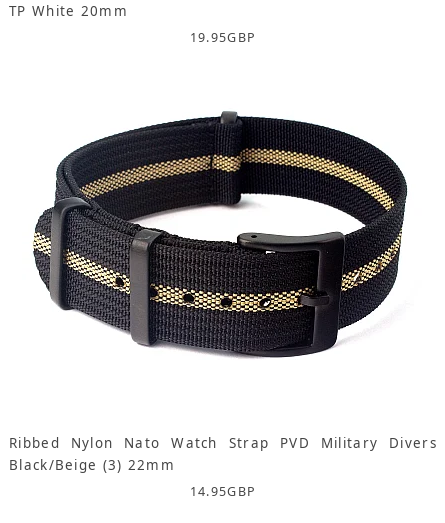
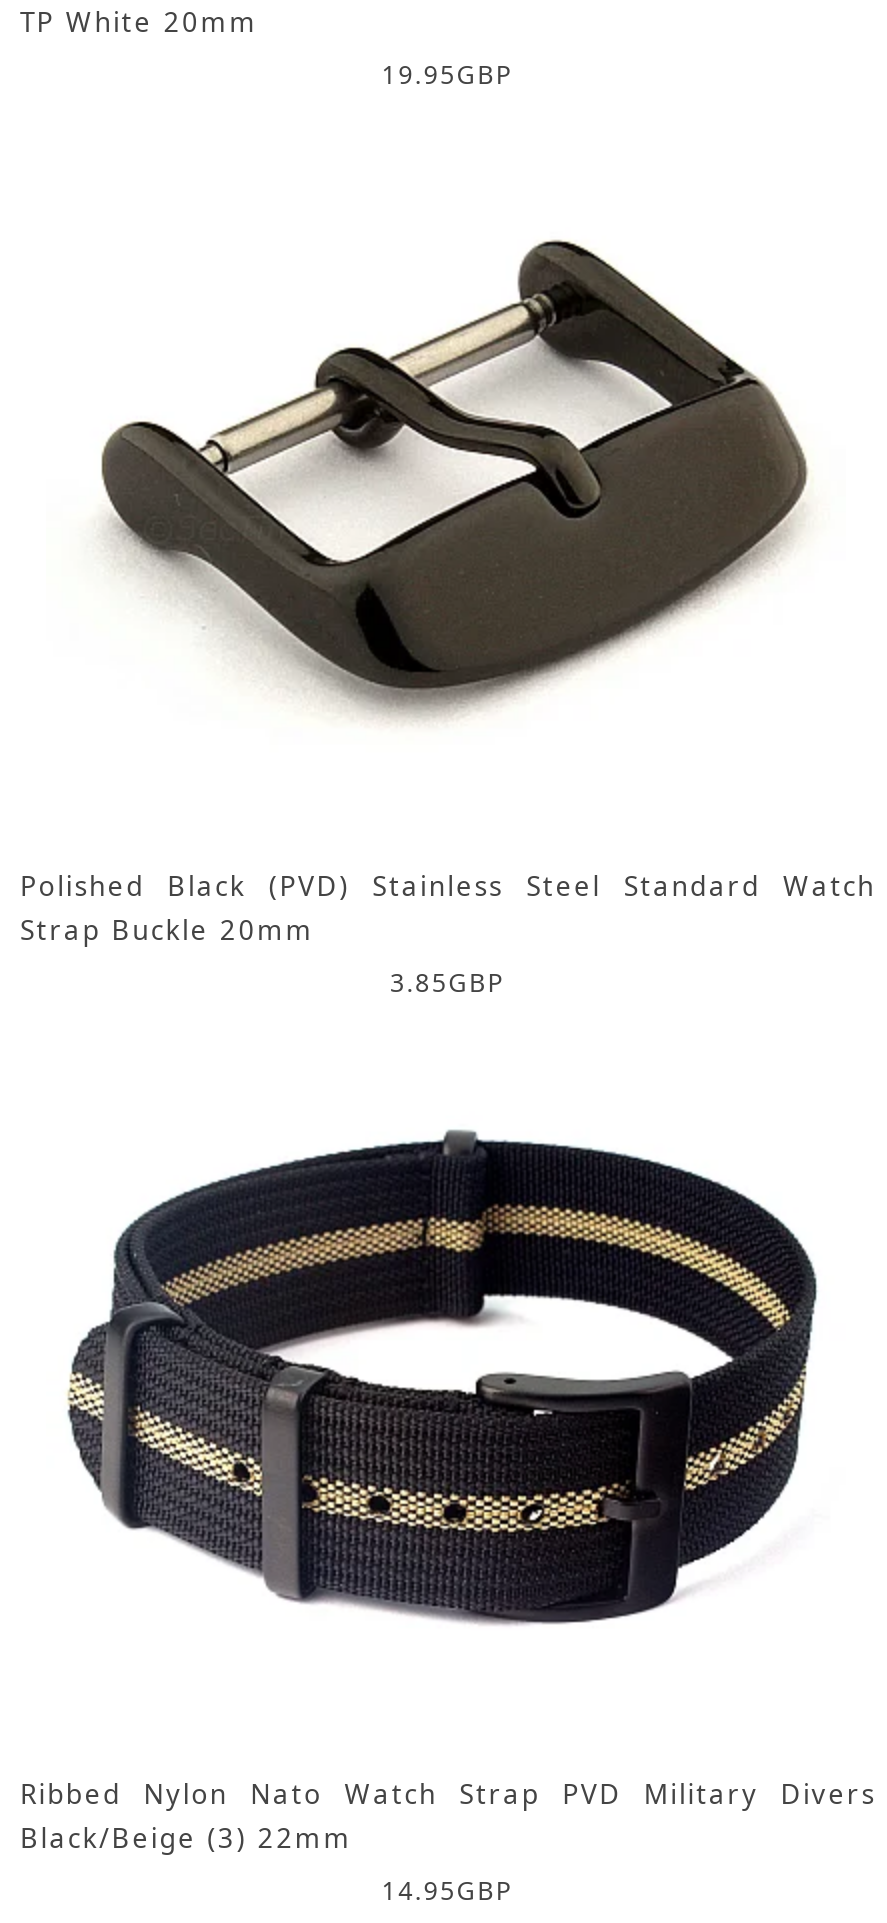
+ Polished Black (PVD) Stainless Steel Standard Watch
+ Strap Buckle 20mm
+ 3.85GBP

+ [image]
